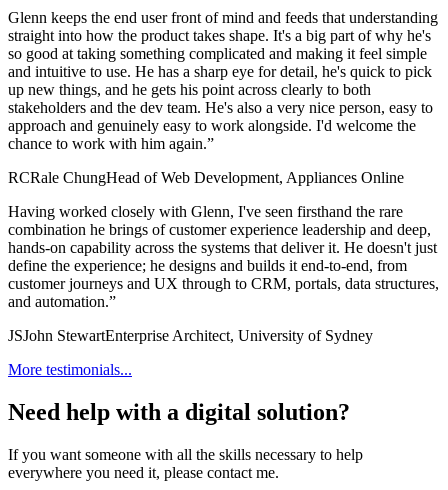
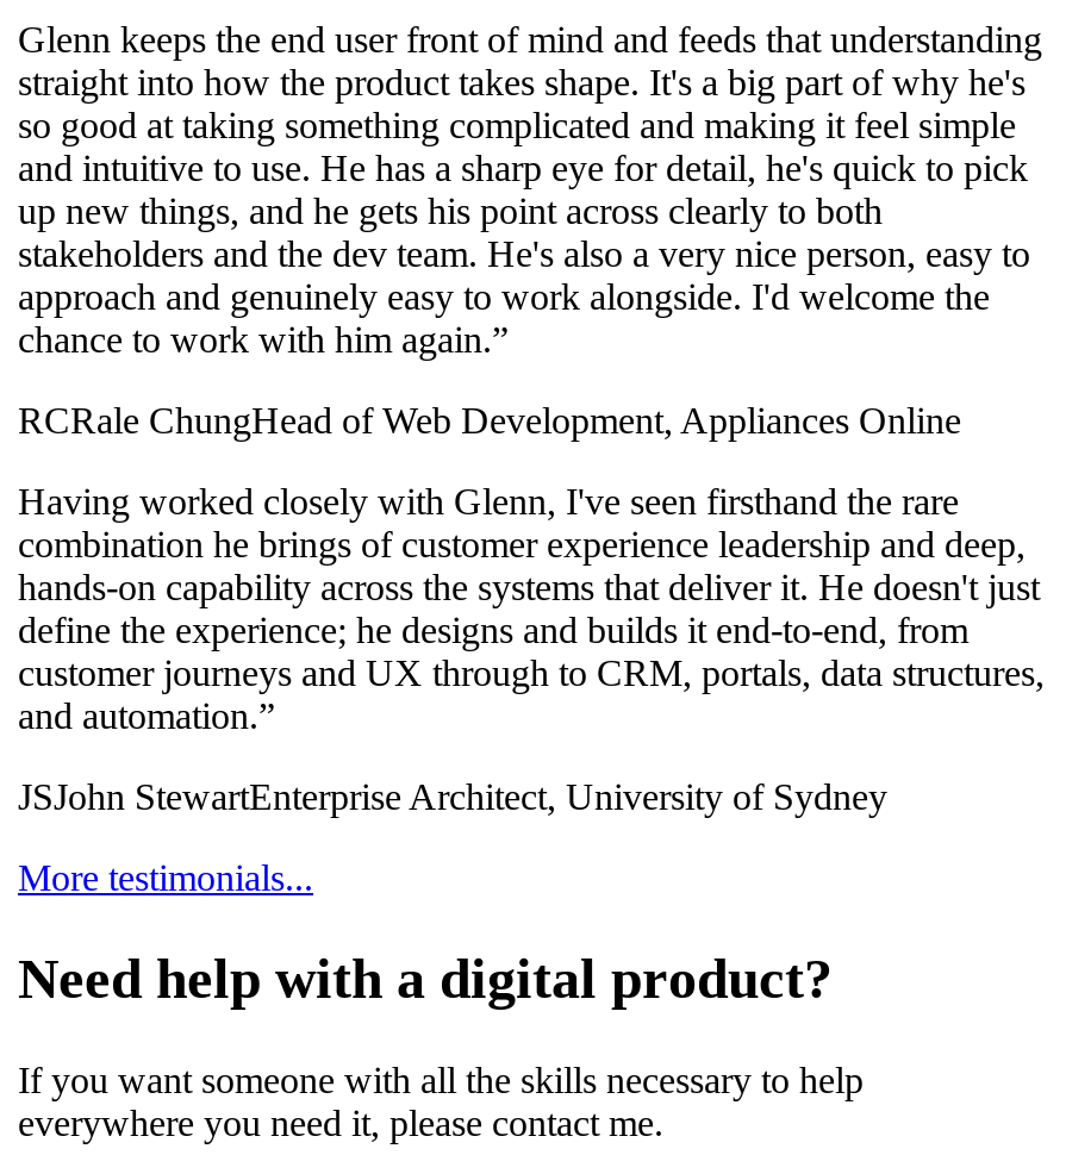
- Need help with a digital solution?
+ Need help with a digital product?
